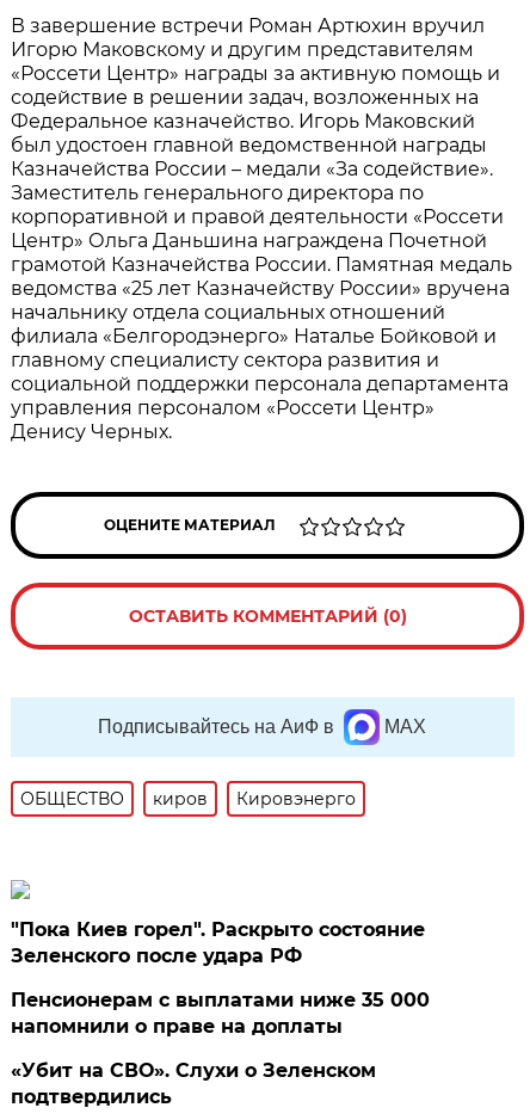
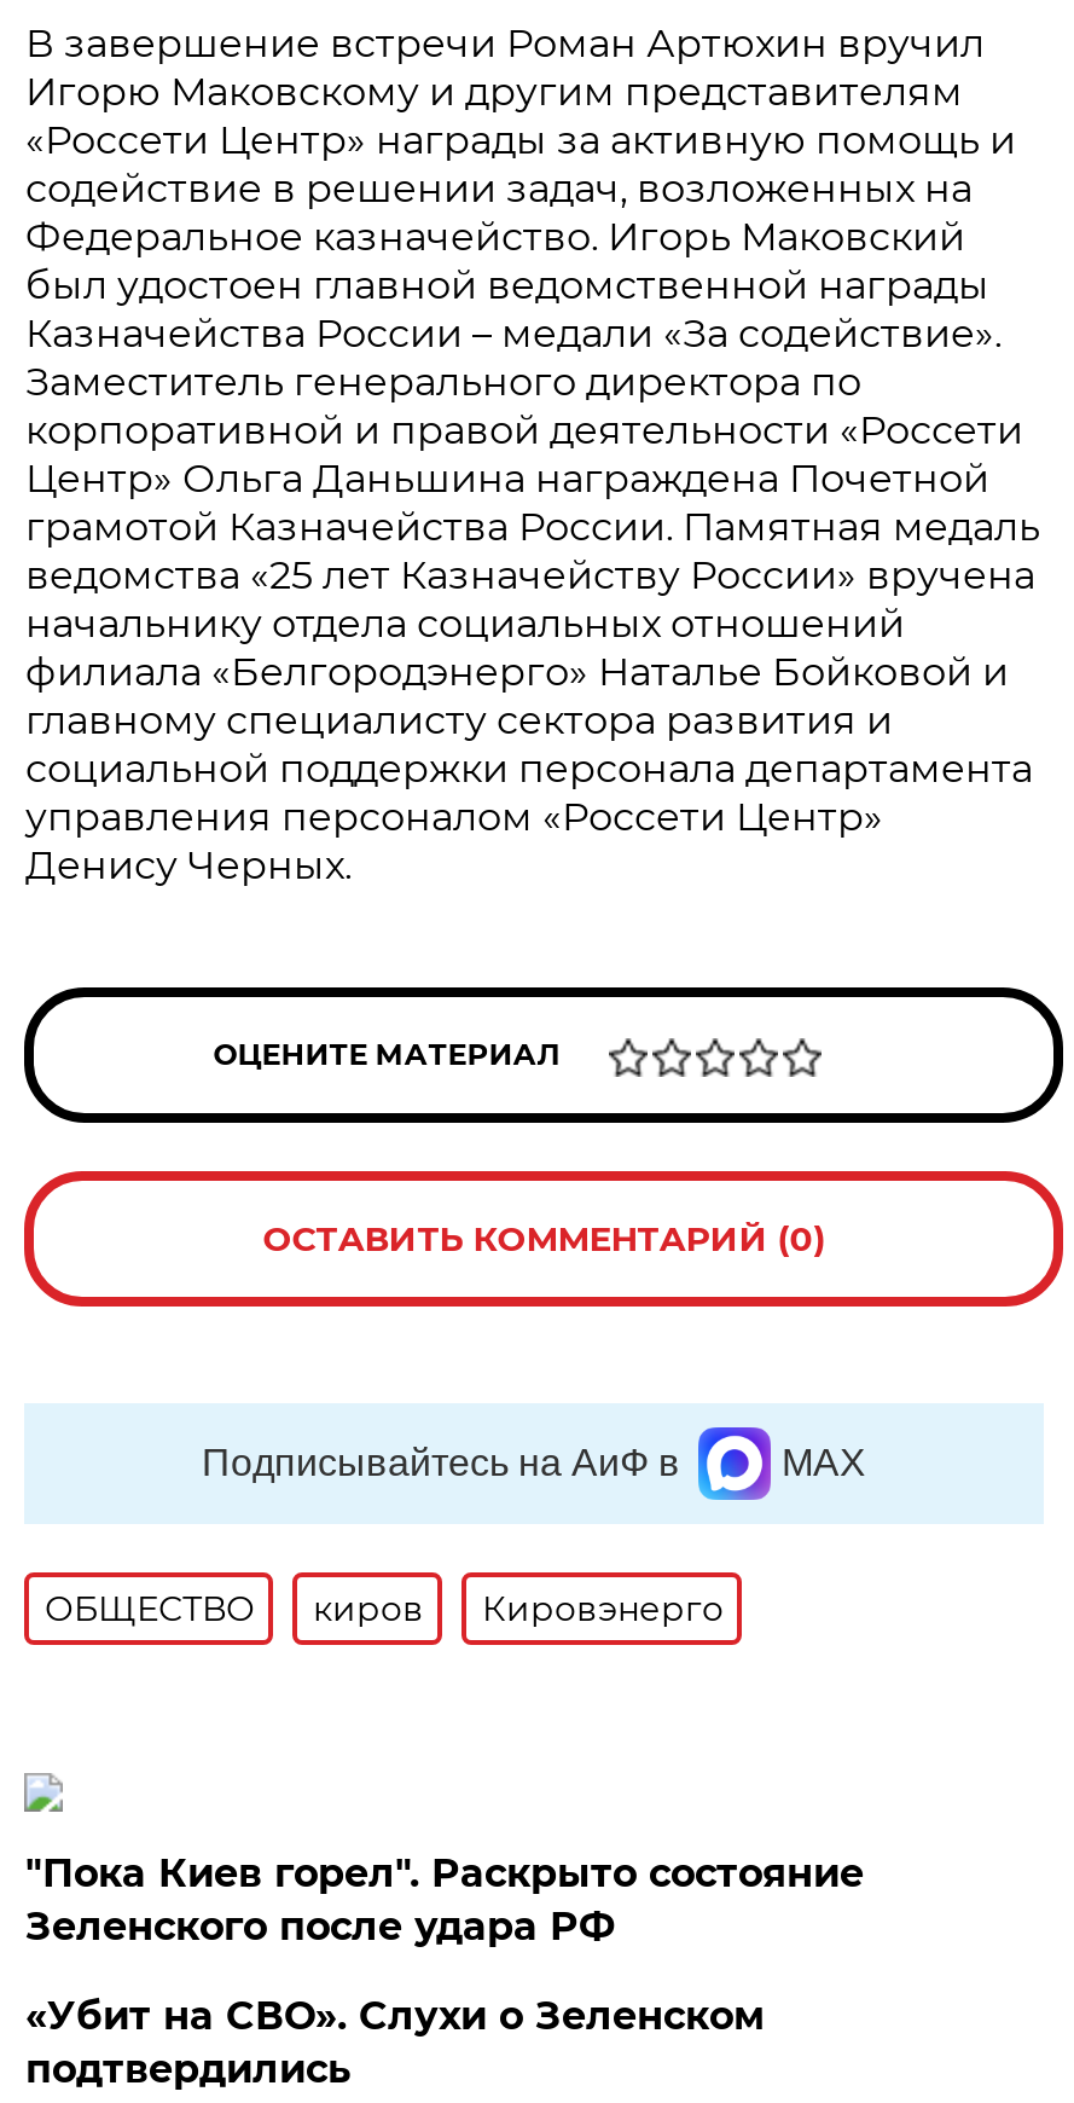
- Пенсионерам с выплатами ниже 35 000
- напомнили о праве на доплаты
